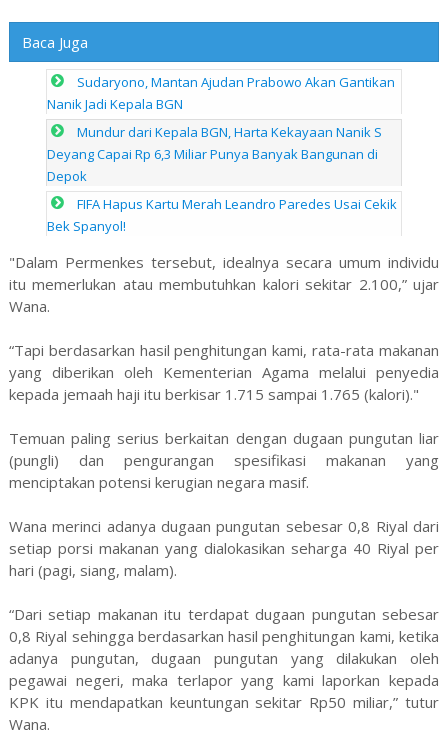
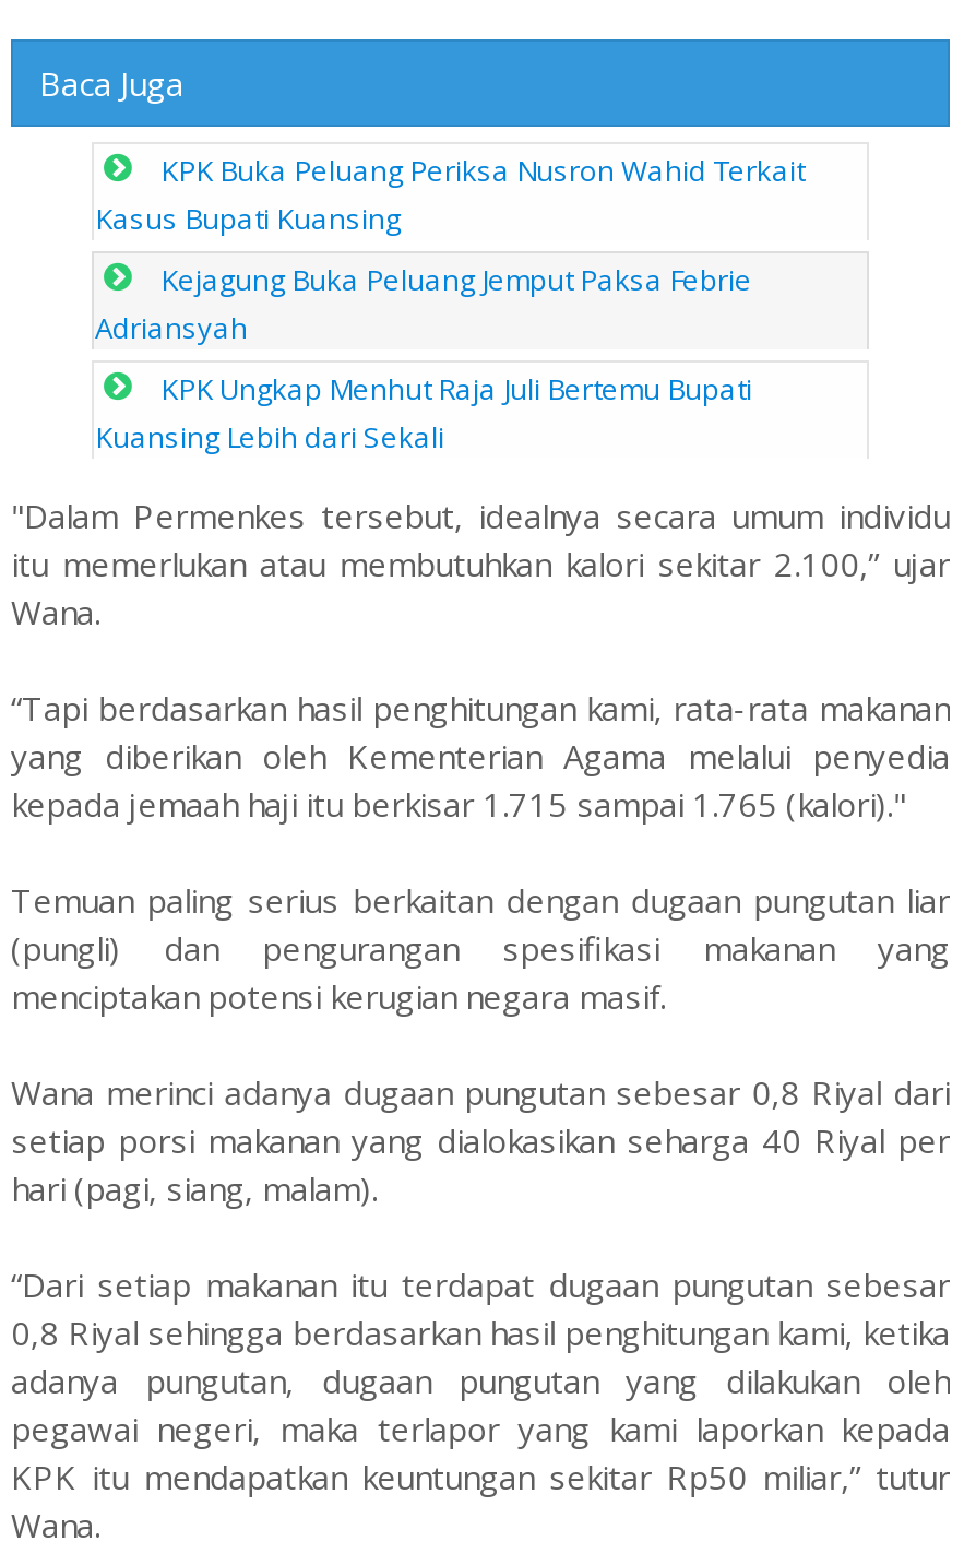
- Sudaryono, Mantan Ajudan Prabowo Akan Gantikan
- Nanik Jadi Kepala BGN
+ KPK Buka Peluang Periksa Nusron Wahid Terkait
+ Kasus Bupati Kuansing

- Mundur dari Kepala BGN, Harta Kekayaan Nanik S
- Deyang Capai Rp 6,3 Miliar Punya Banyak Bangunan di
- Depok
+ Kejagung Buka Peluang Jemput Paksa Febrie
+ Adriansyah

- FIFA Hapus Kartu Merah Leandro Paredes Usai Cekik
- Bek Spanyol!
+ KPK Ungkap Menhut Raja Juli Bertemu Bupati
+ Kuansing Lebih dari Sekali
